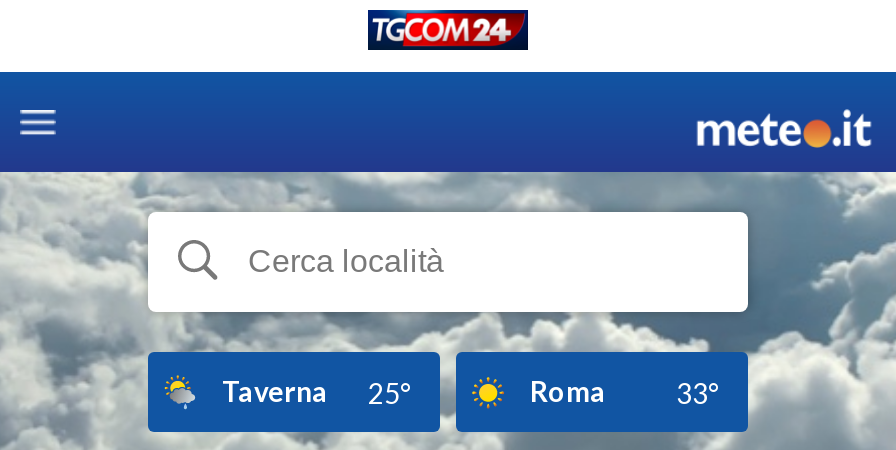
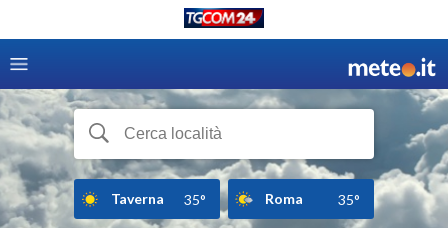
- Taverna 25°
+ Taverna 35°

- 33°
+ 35°
